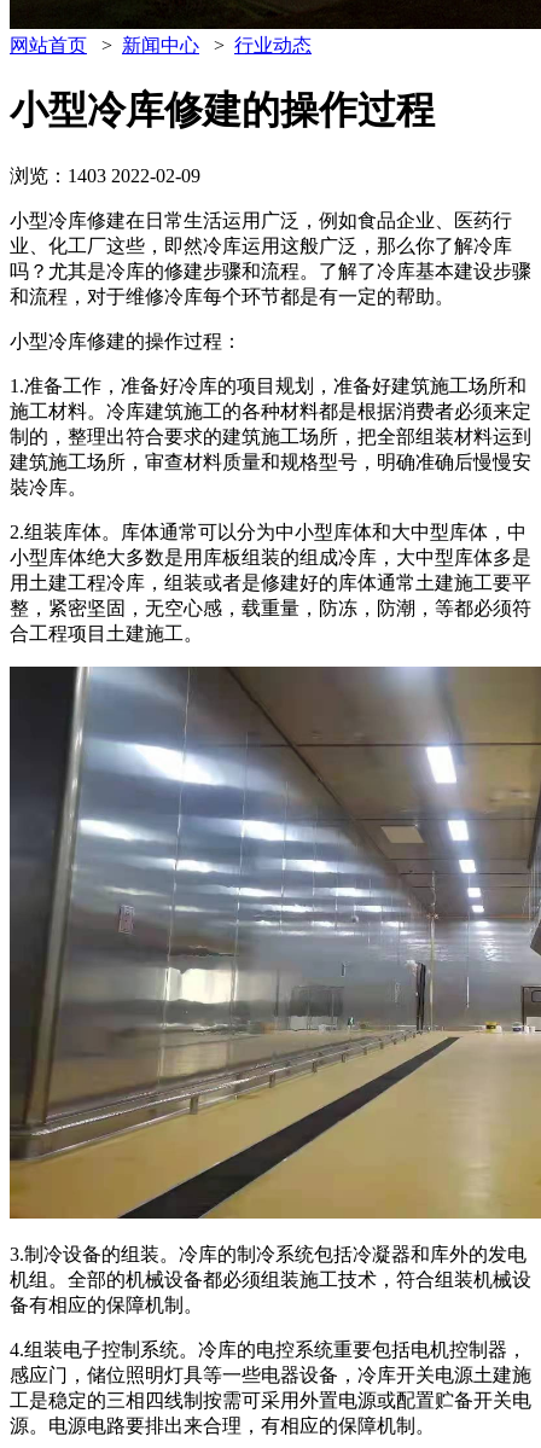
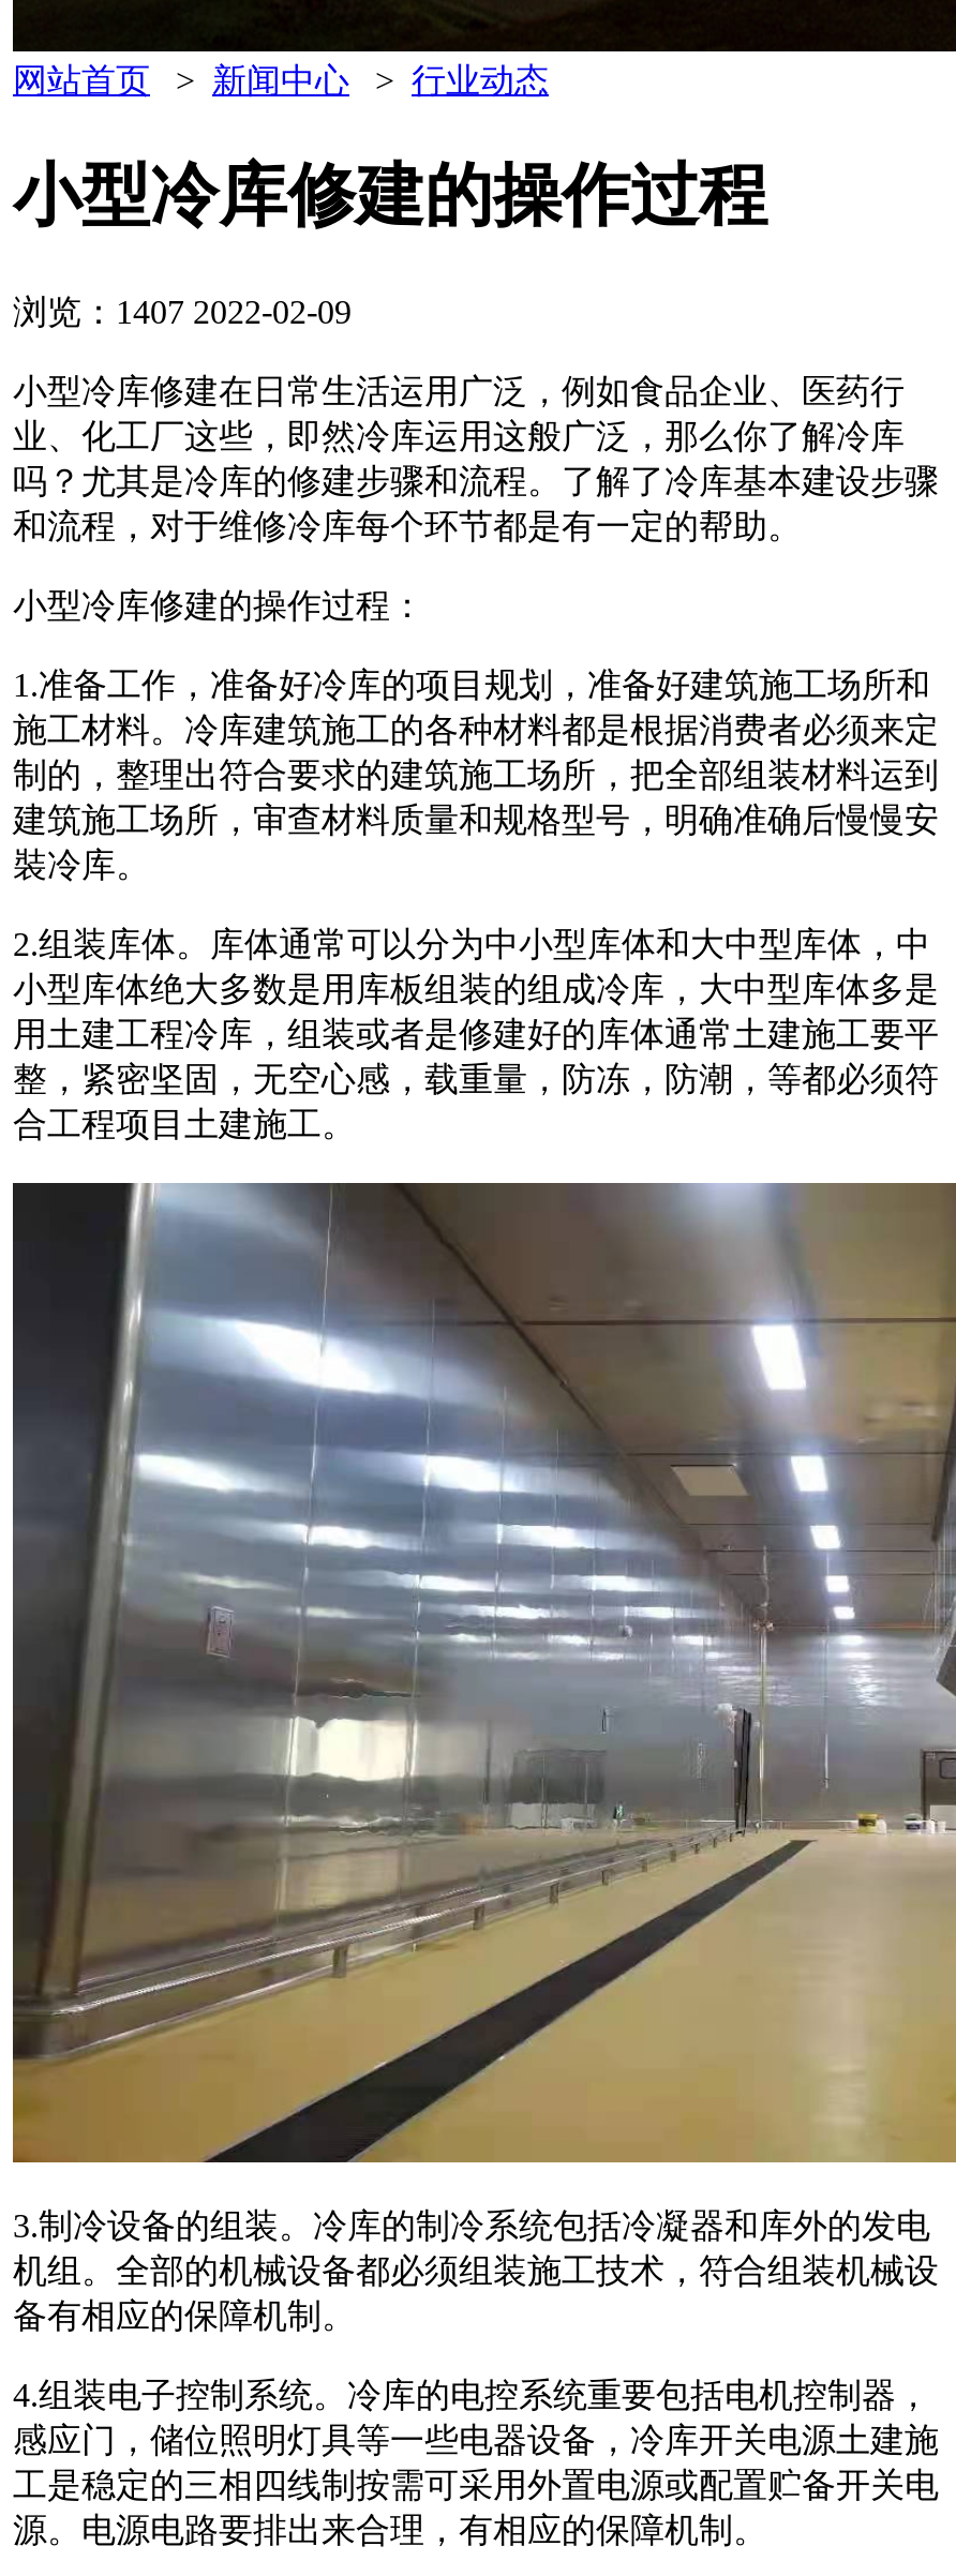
- 浏览：1403 2022-02-09
+ 浏览：1407 2022-02-09
